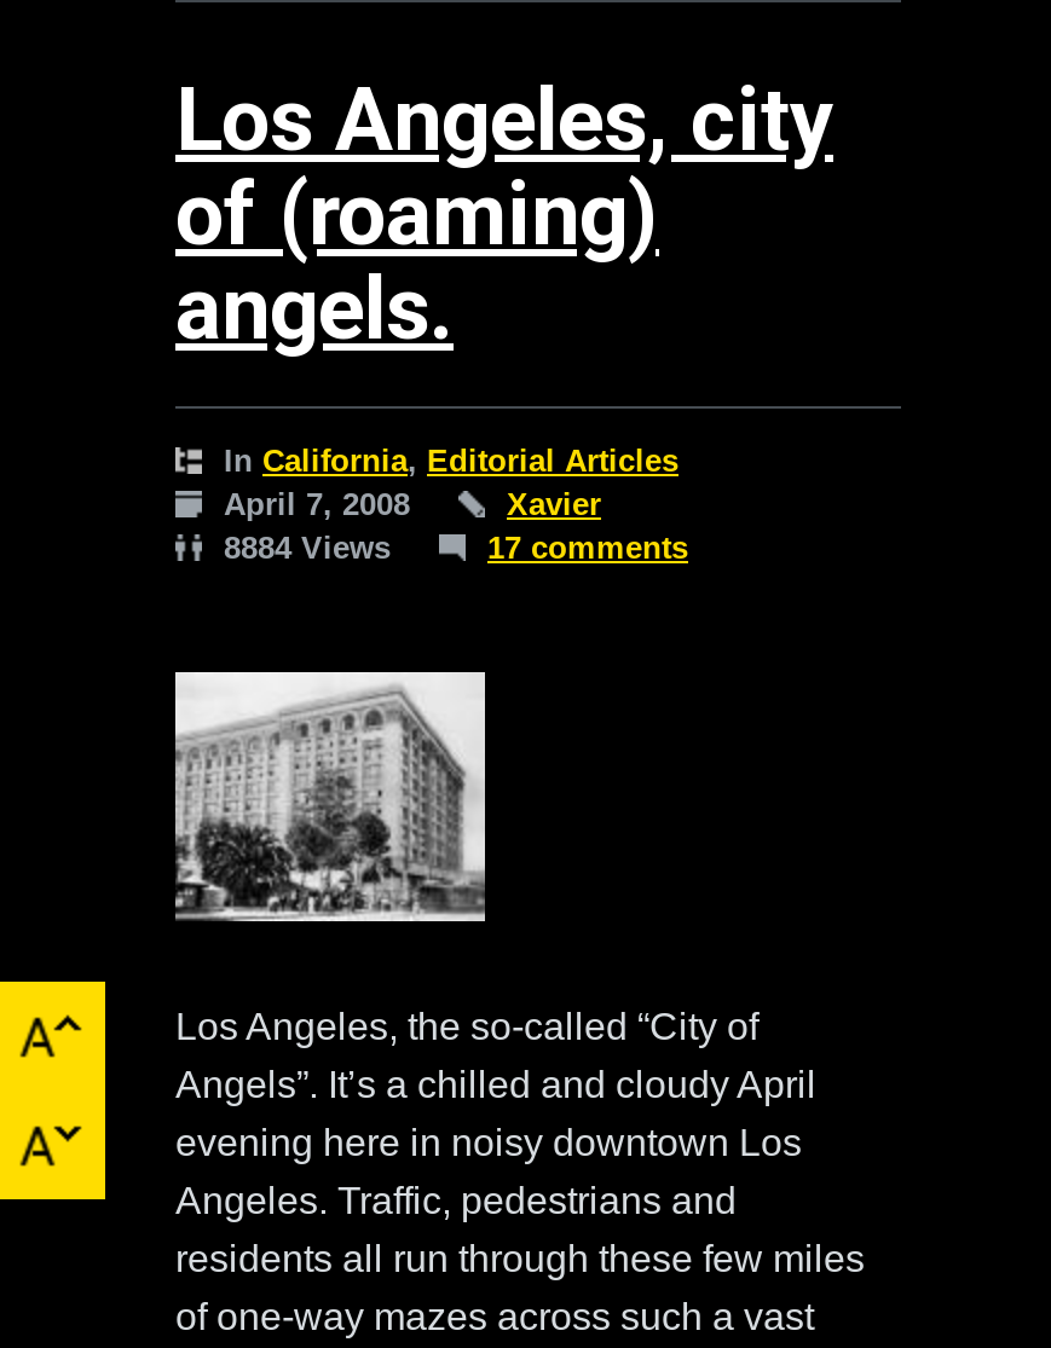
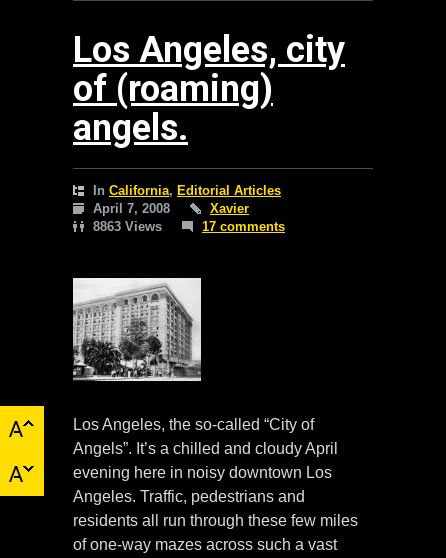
- 8884 Views
+ 8863 Views
